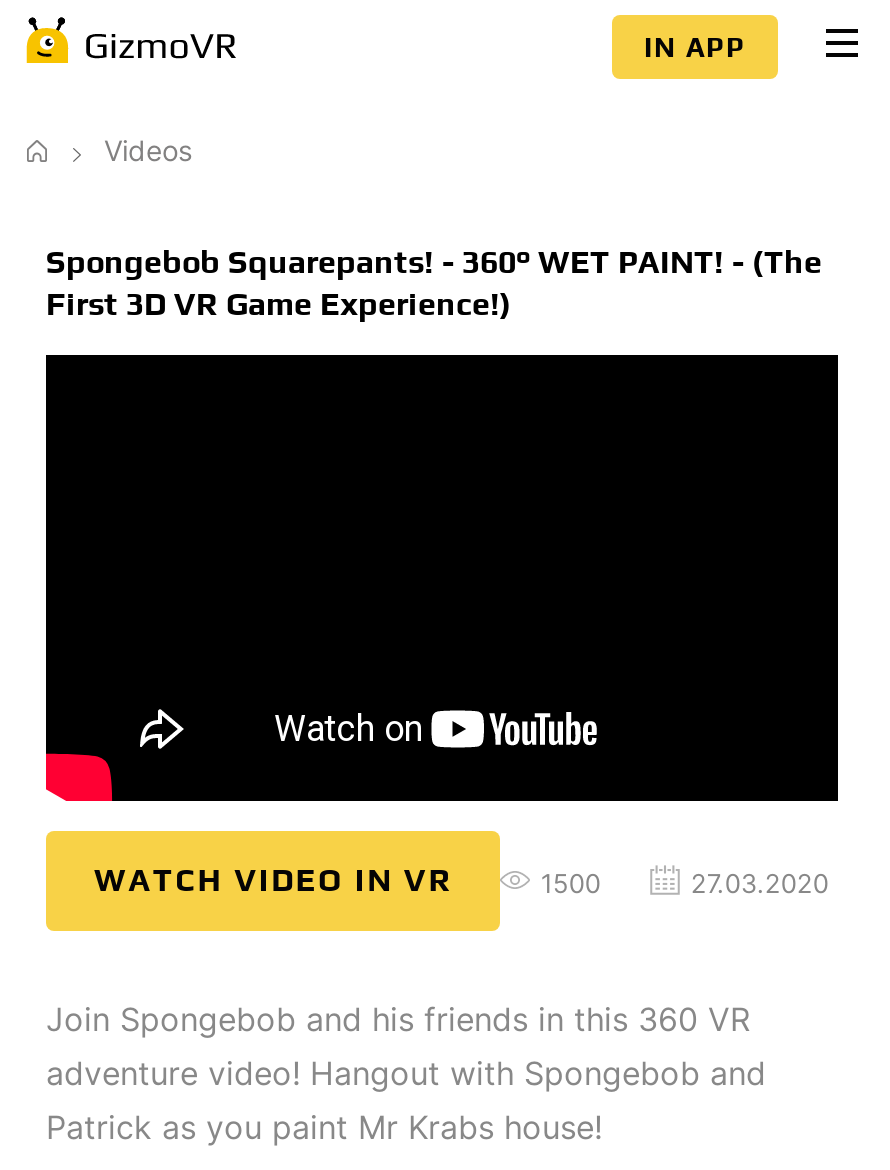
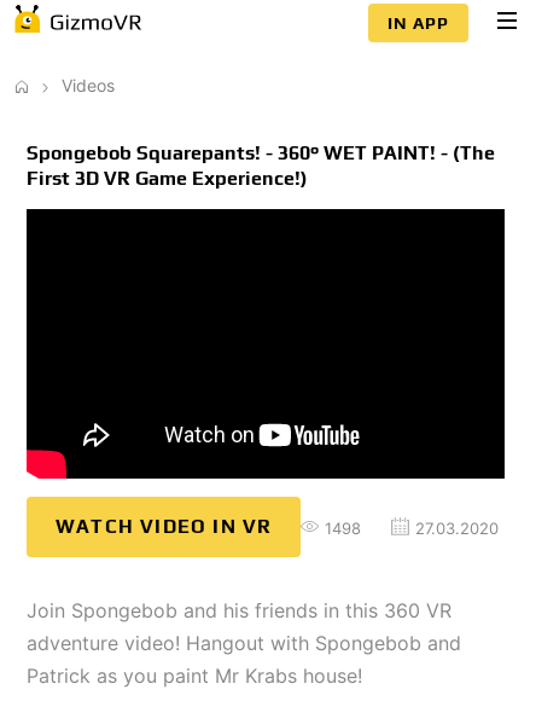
- 1500
+ 1498
